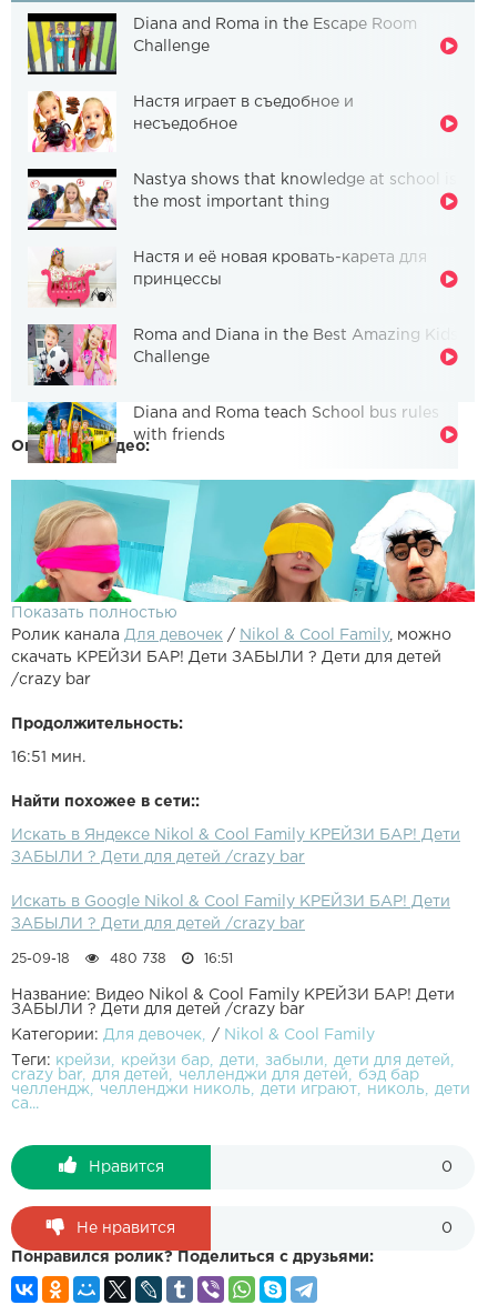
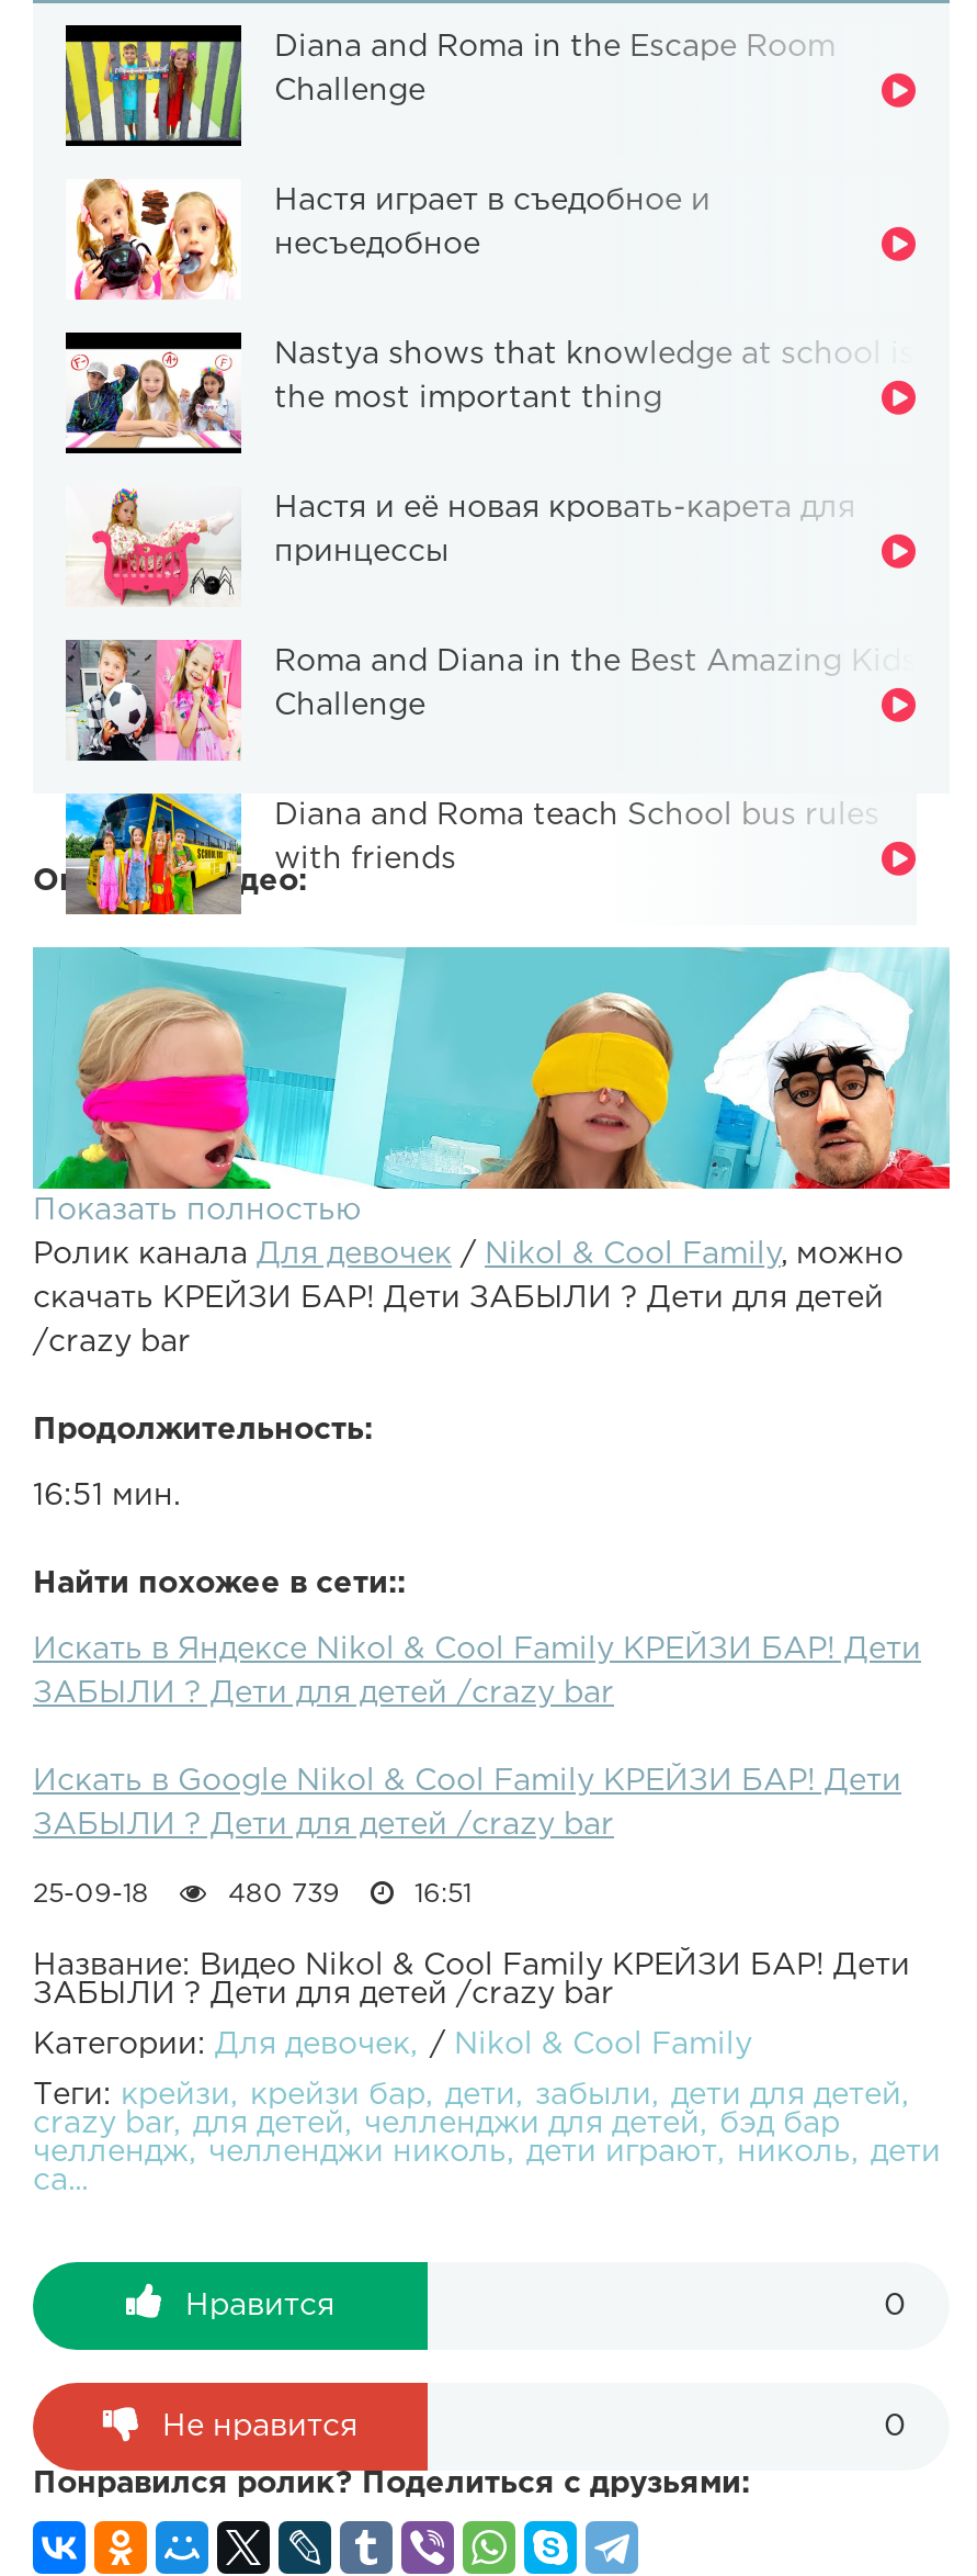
- 480 738
+ 480 739
